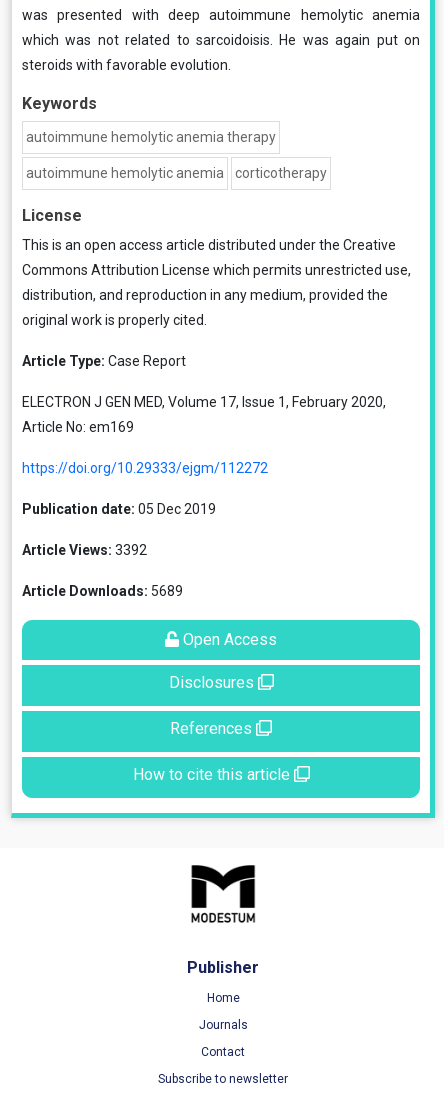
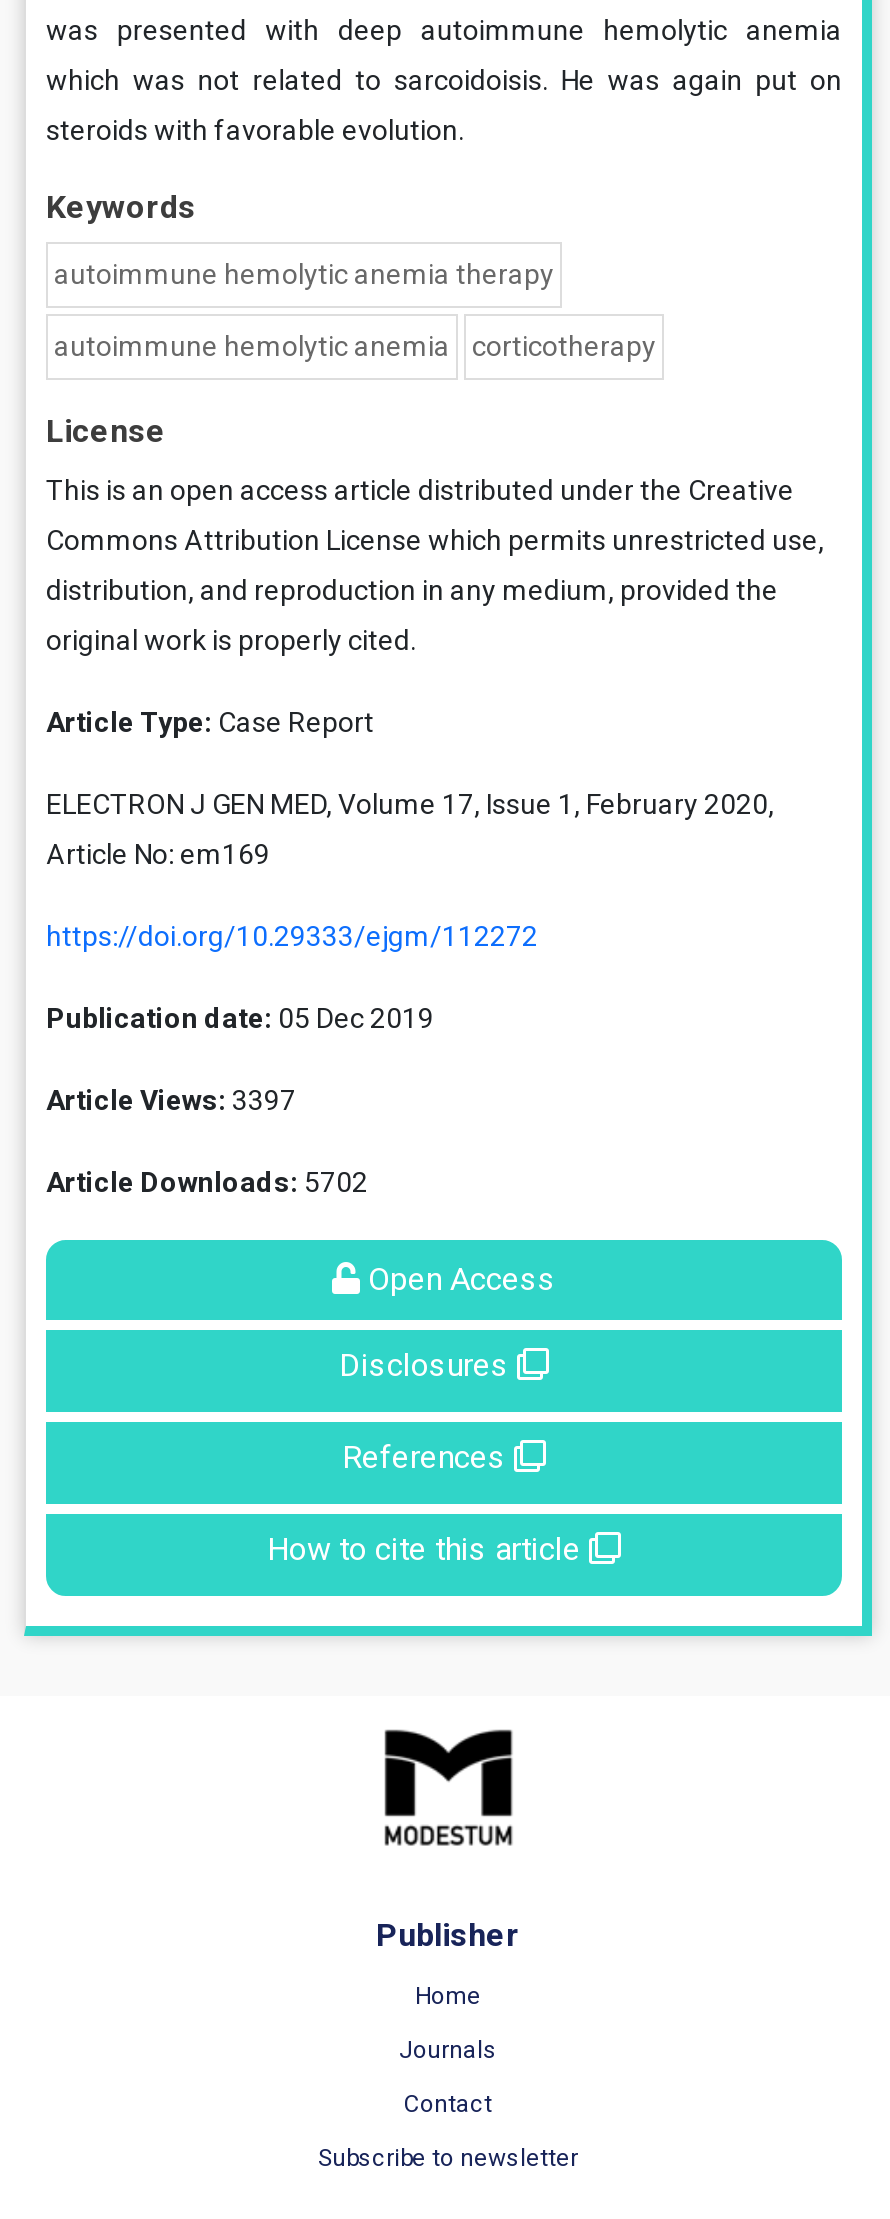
- Article Views: 3392
+ Article Views: 3397

- Article Downloads: 5689
+ Article Downloads: 5702
